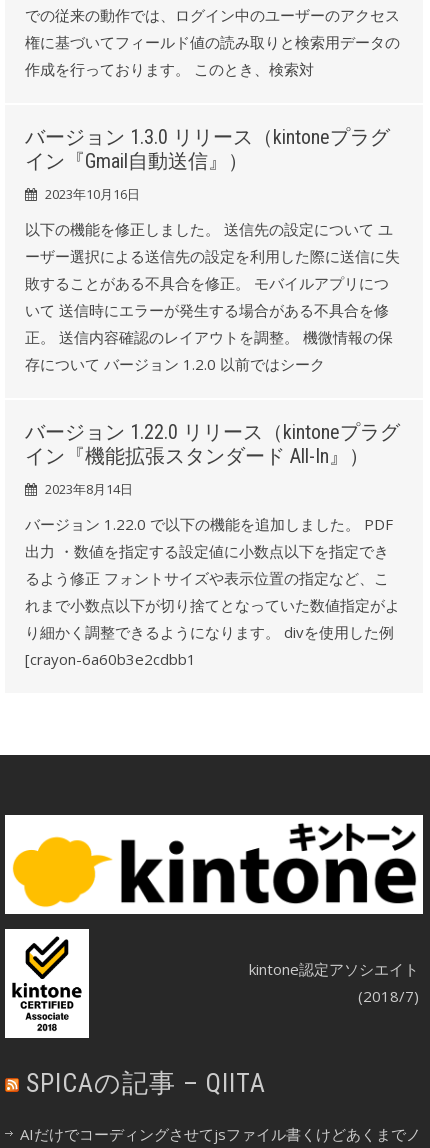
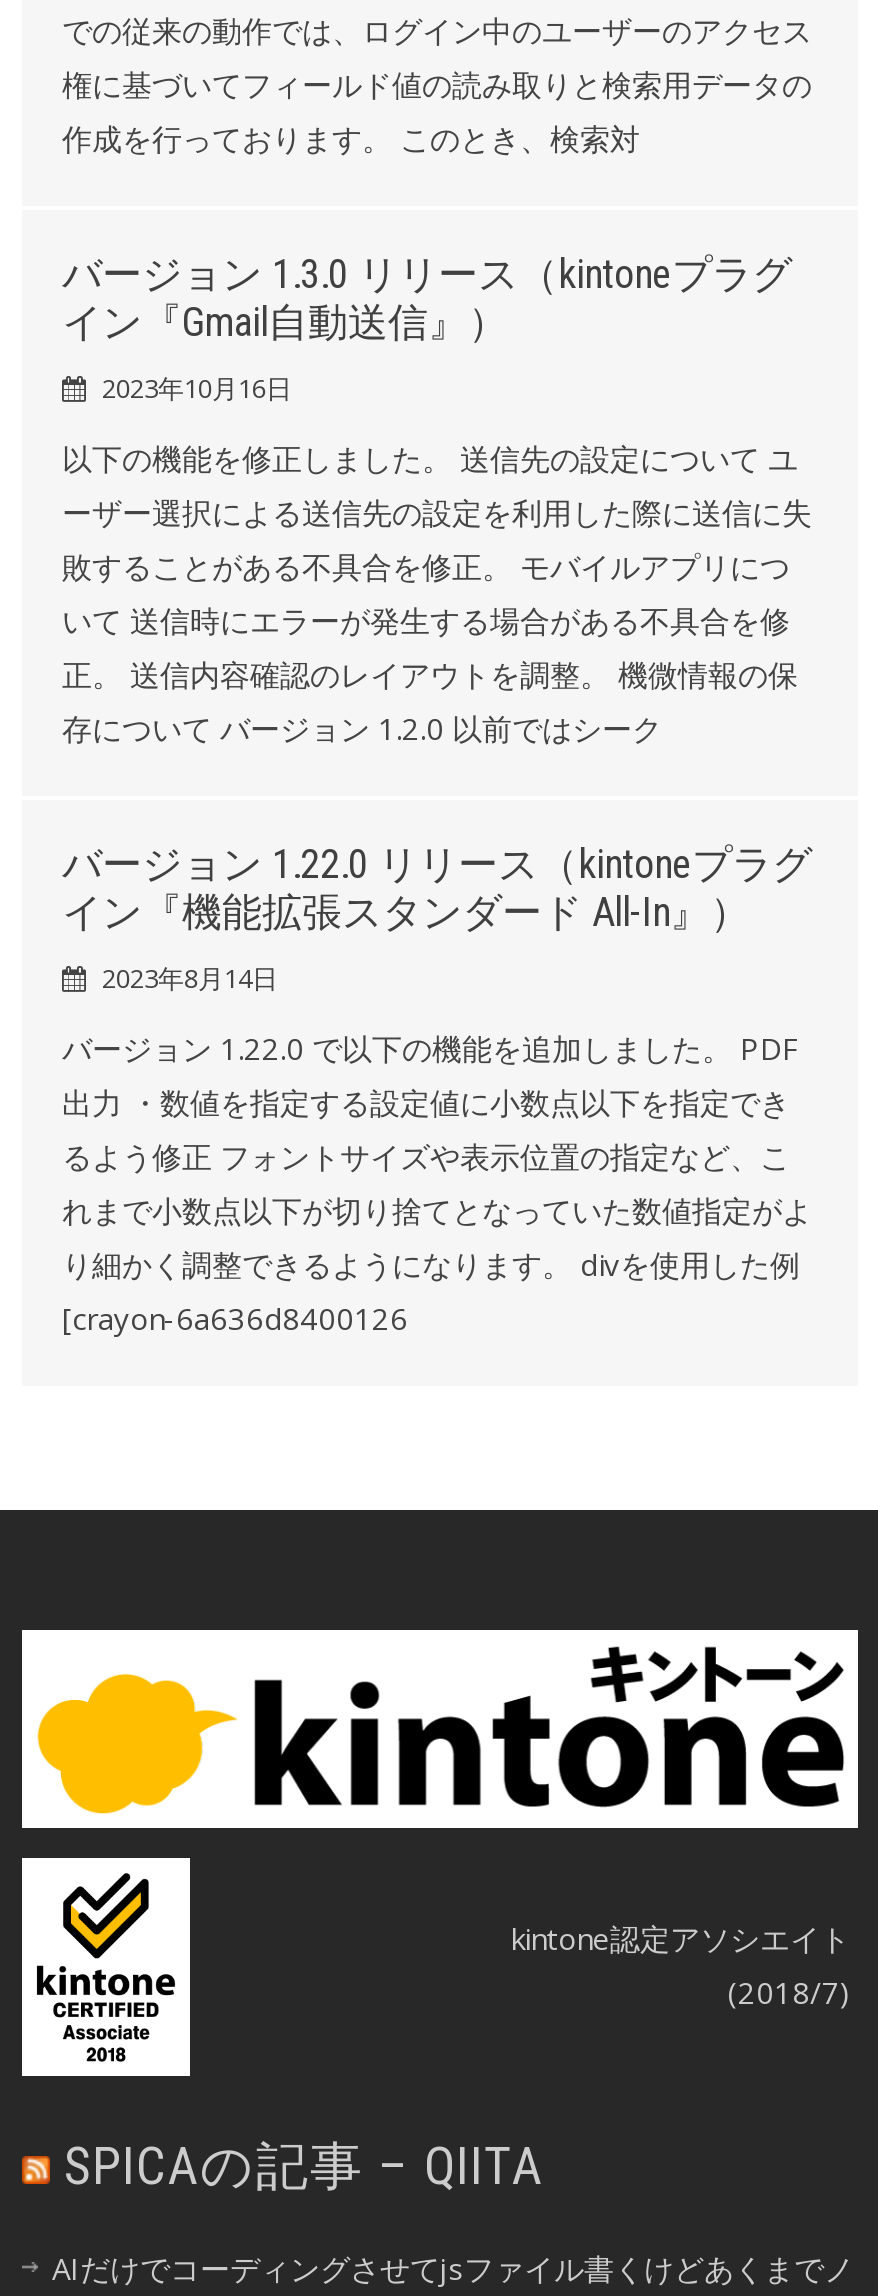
- [crayon-6a60b3e2cdbb1
+ [crayon-6a636d8400126
